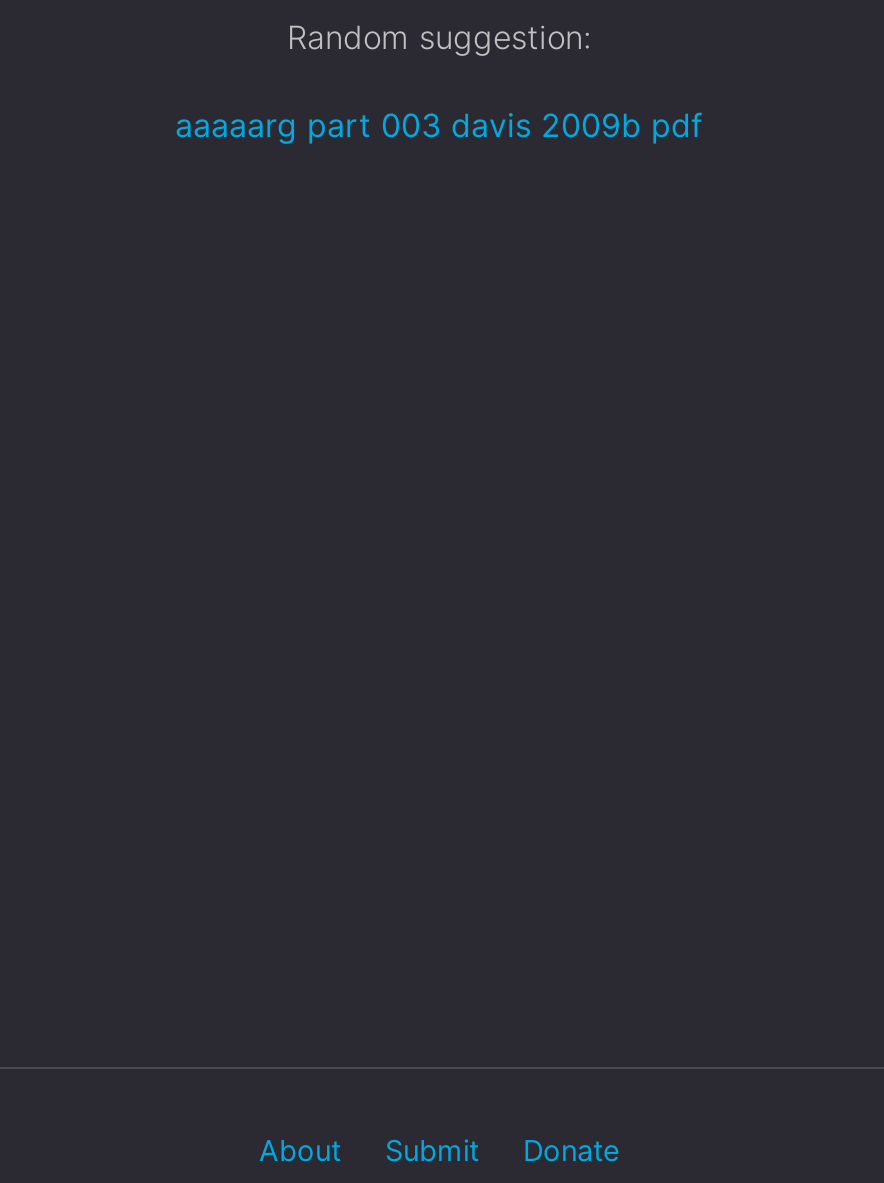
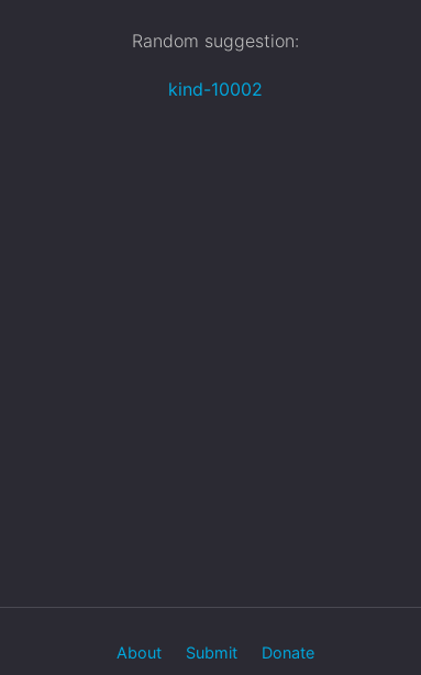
- aaaaarg part 003 davis 2009b pdf
+ kind-10002
